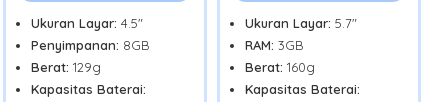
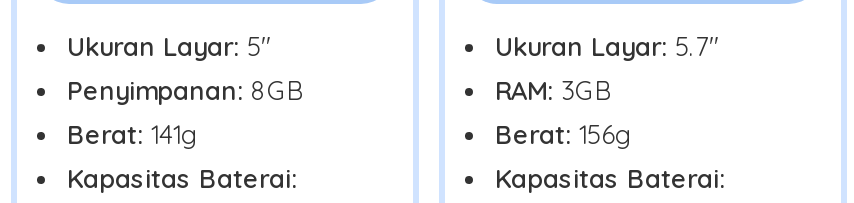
- Ukuran Layar: 4.5"
+ Ukuran Layar: 5"

- Berat: 129g
+ Berat: 141g

- Berat: 160g
+ Berat: 156g
